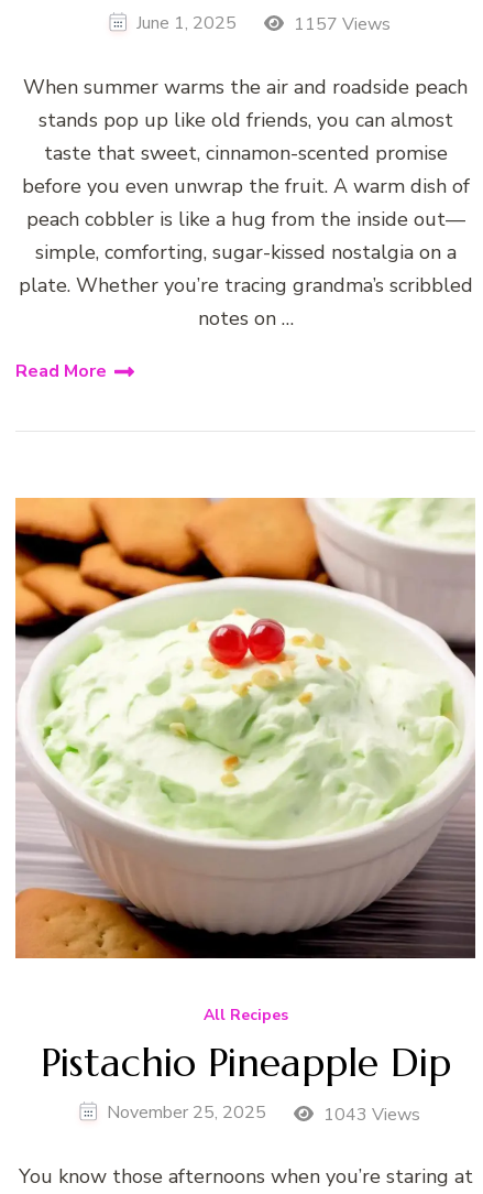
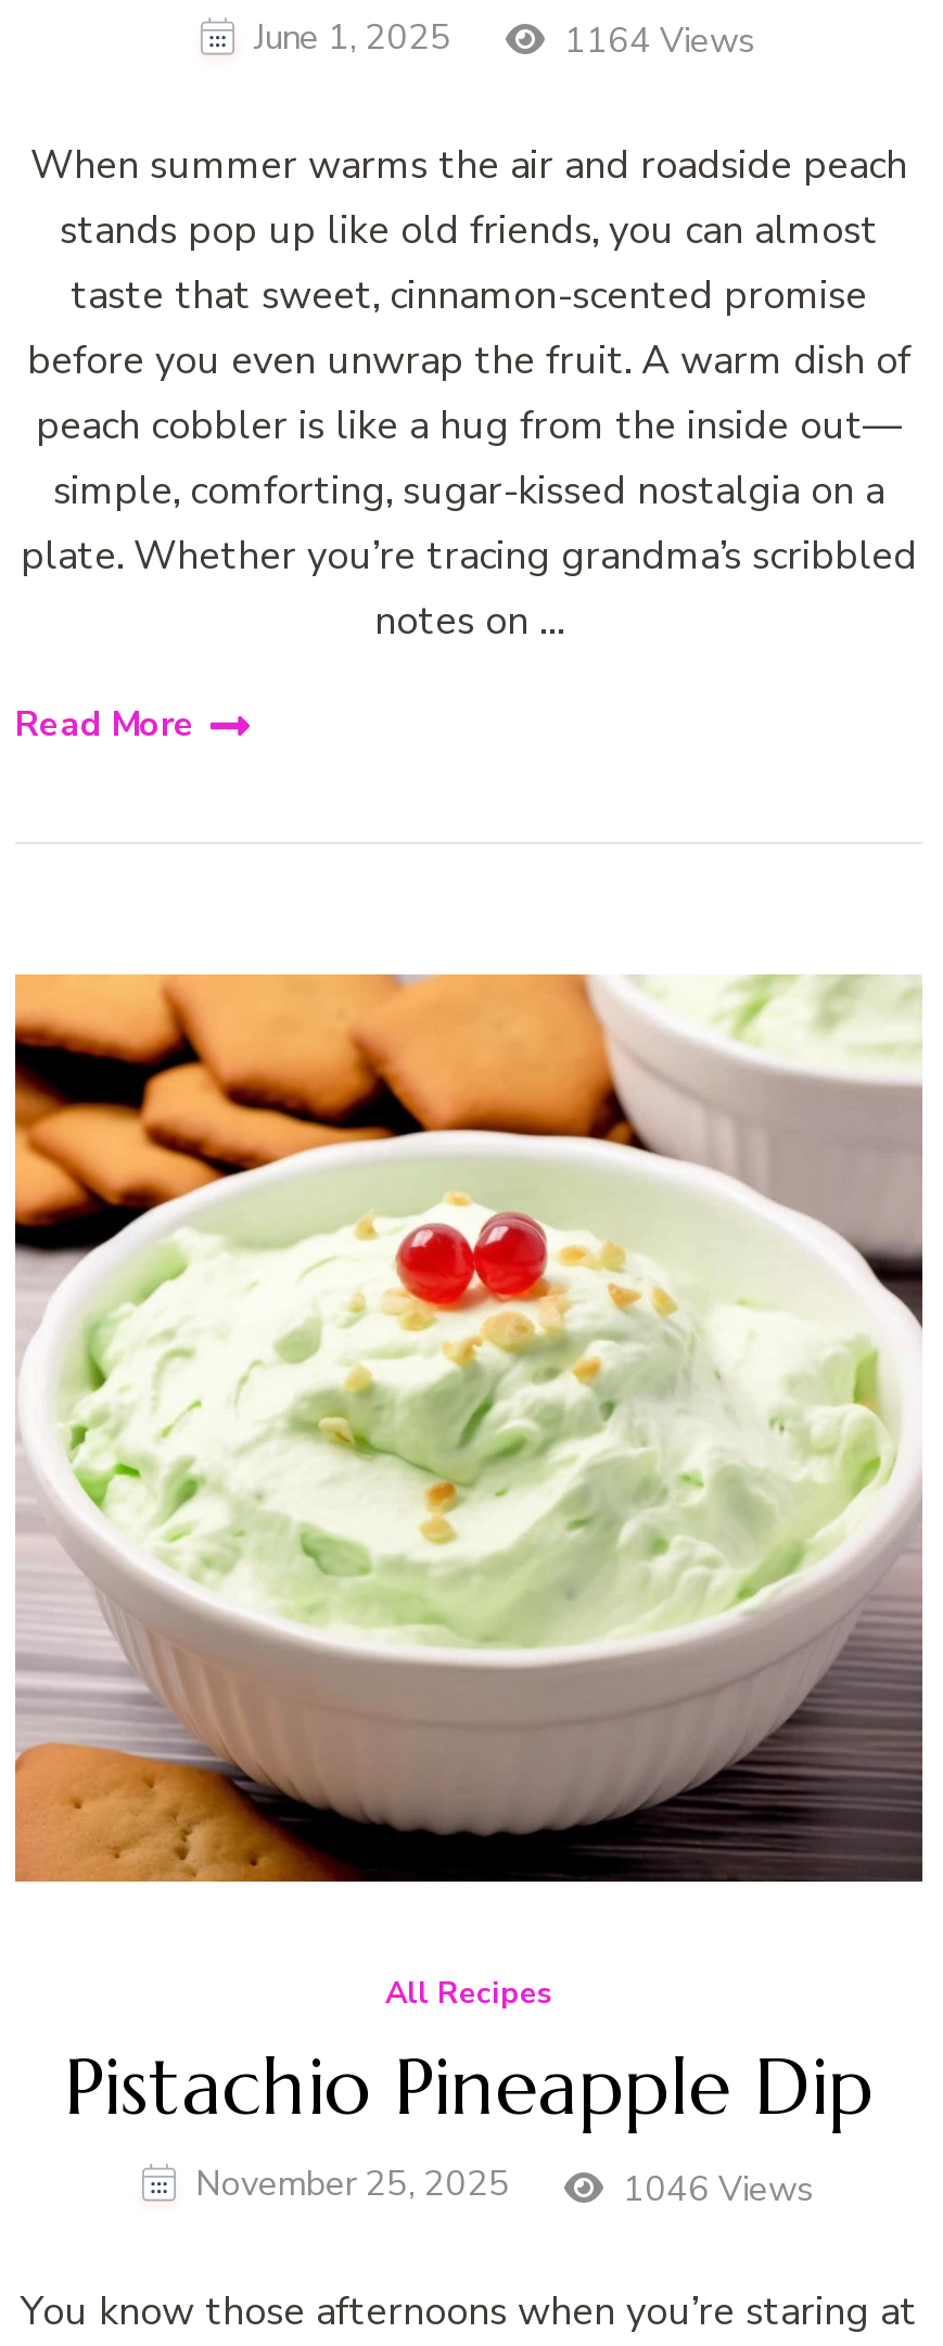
- 1157 Views
+ 1164 Views

- 1043 Views
+ 1046 Views
